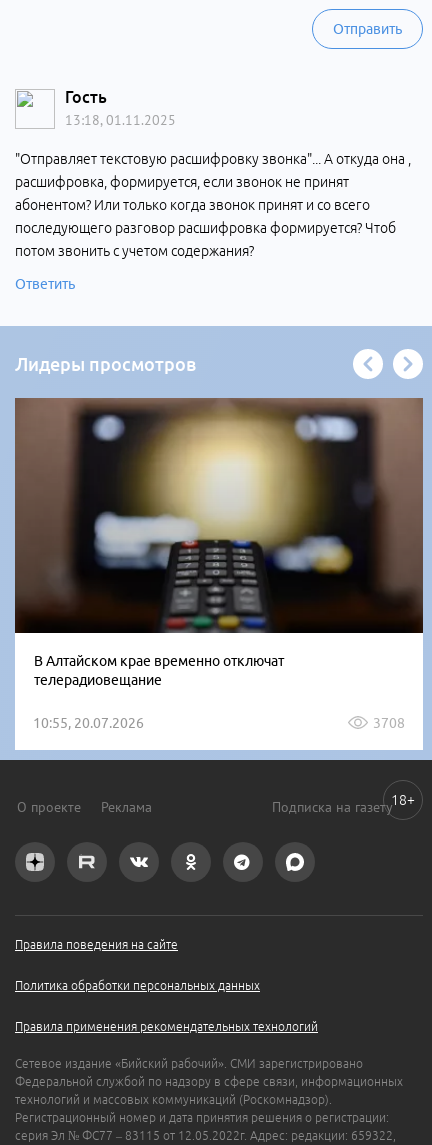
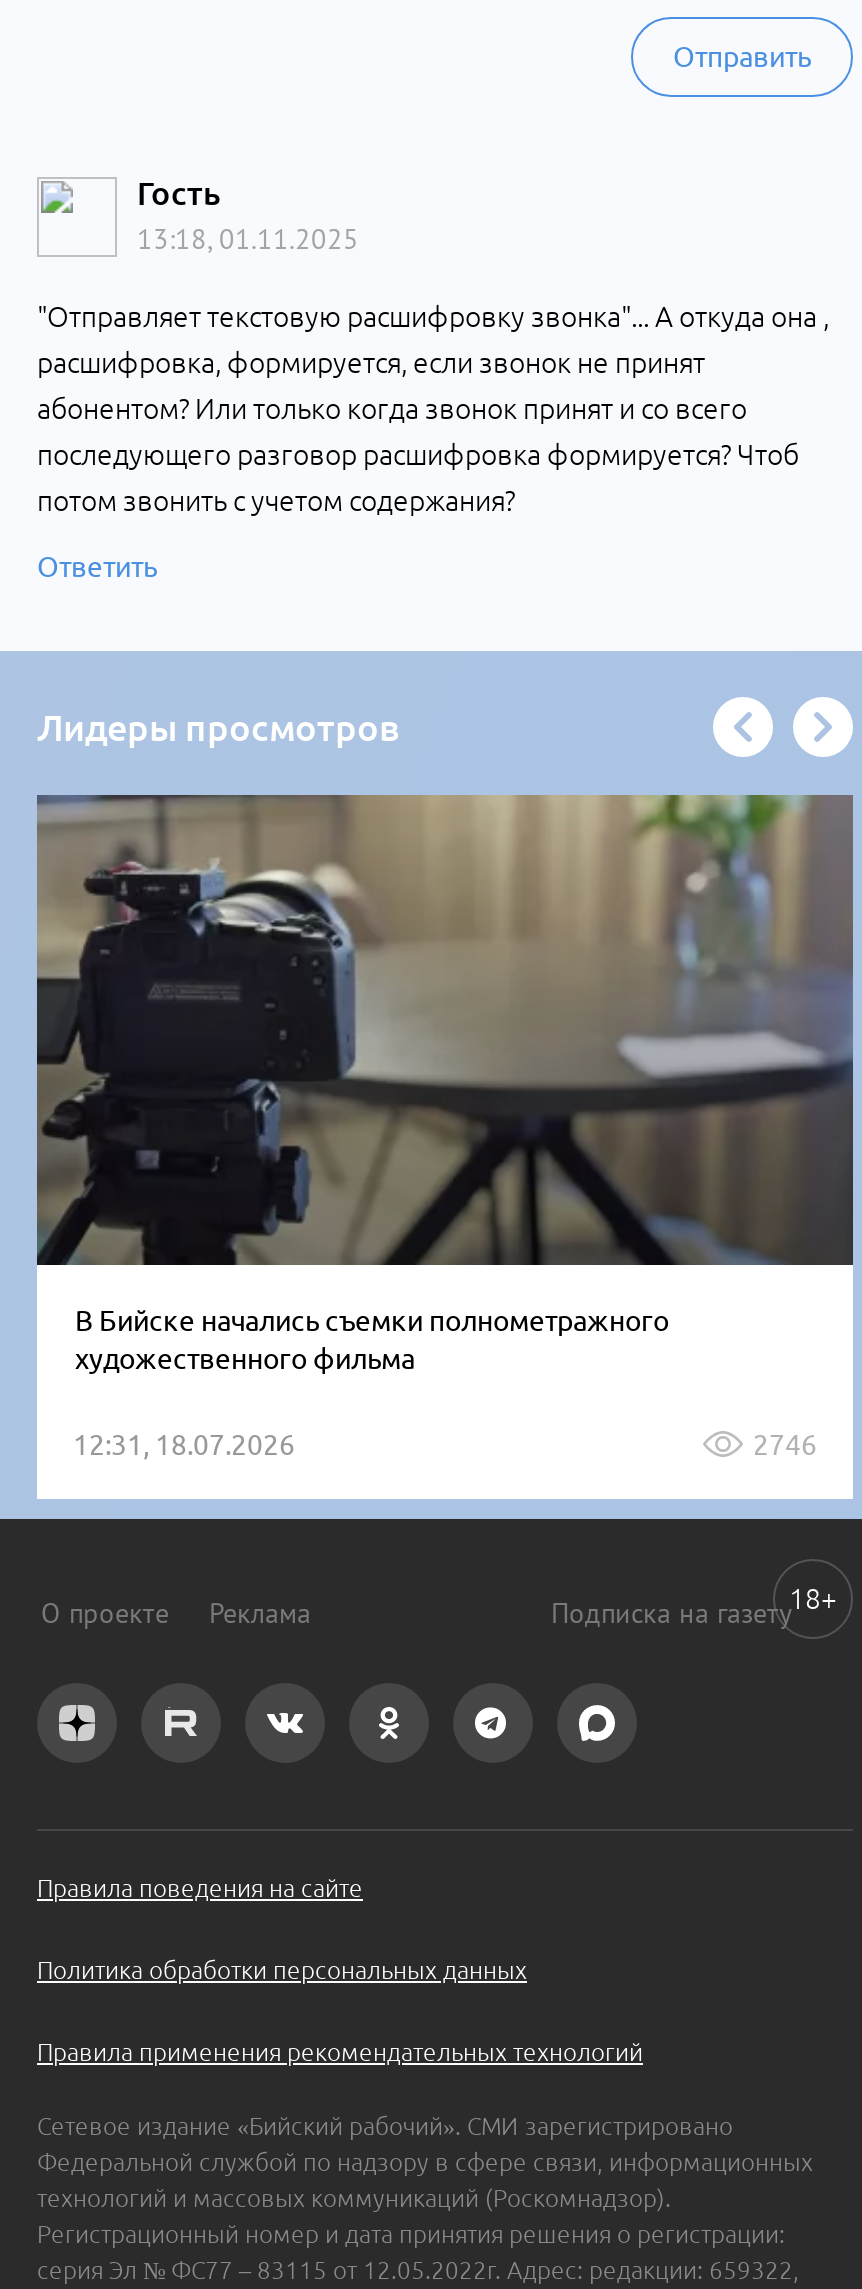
- [image]
- В Алтайском крае временно отключат
- телерадиовещание
+ [image]
+ В Бийске начались съемки полнометражного
+ художественного фильма

- 10:55, 20.07.2026
- 3708
+ 12:31, 18.07.2026
+ 2746
